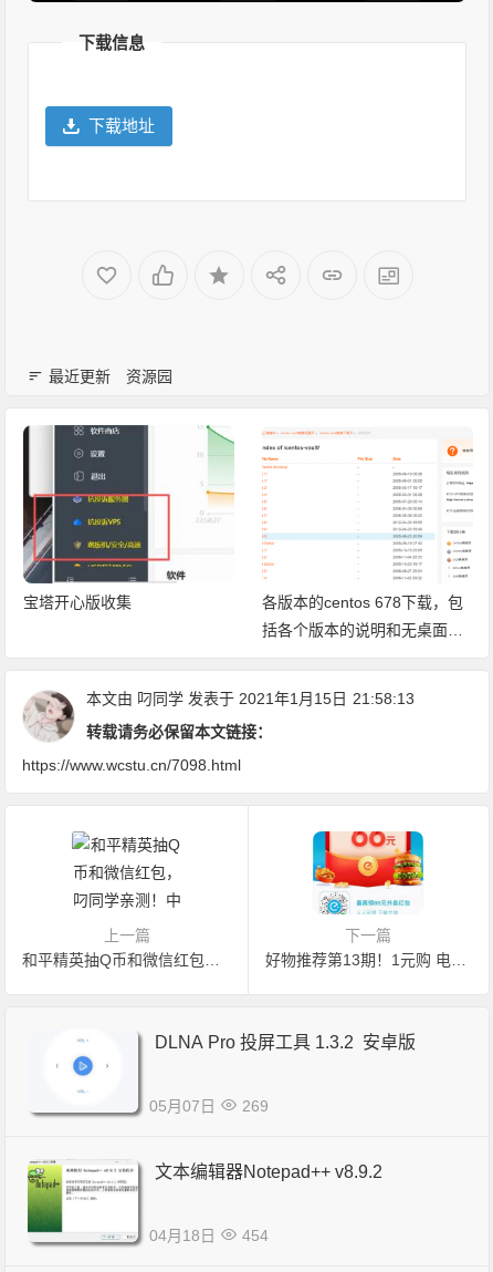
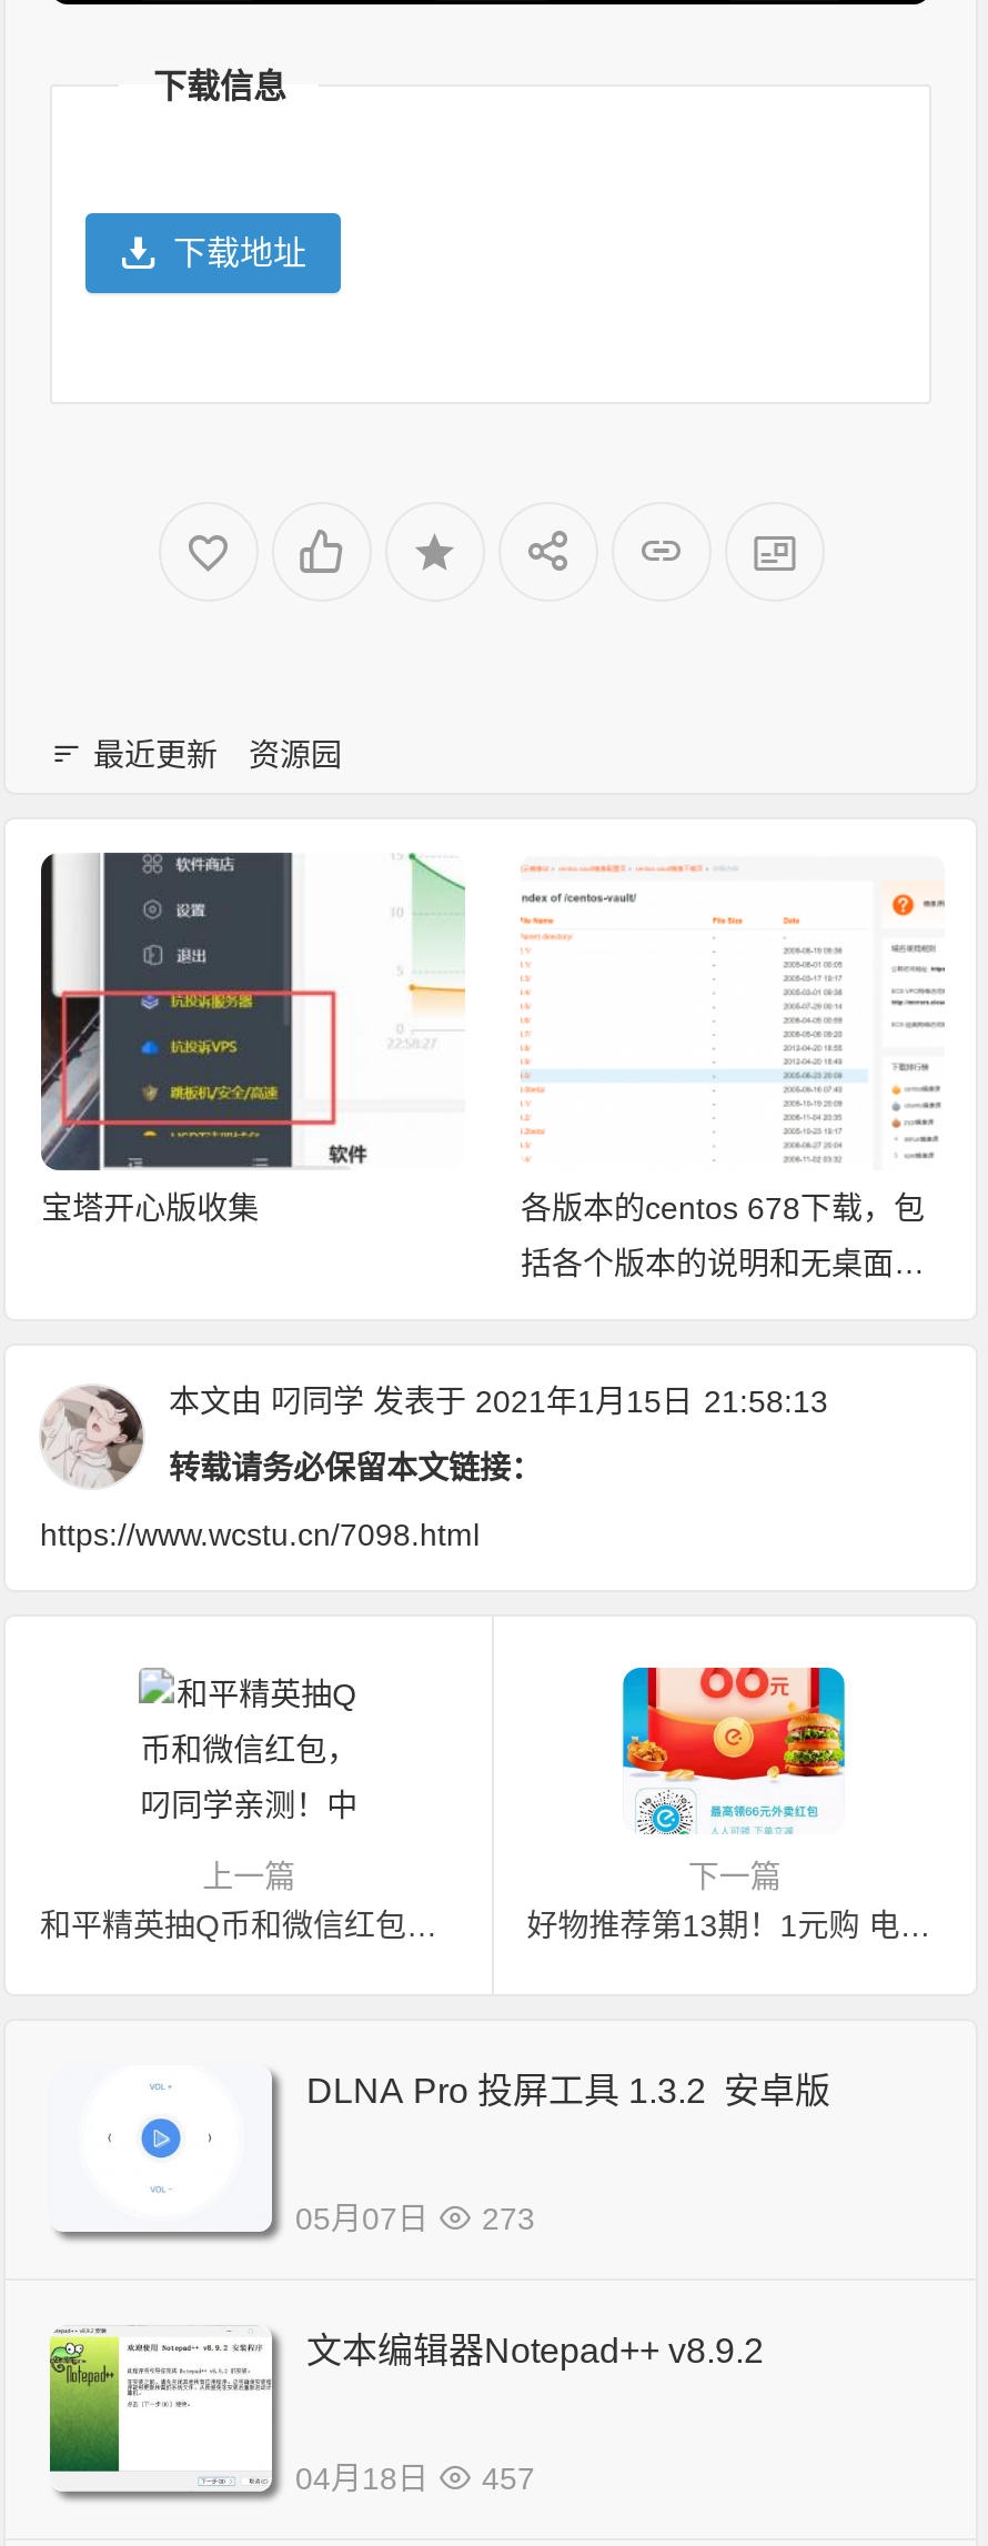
- 05月07日 269
+ 05月07日 273

- 04月18日 454
+ 04月18日 457
